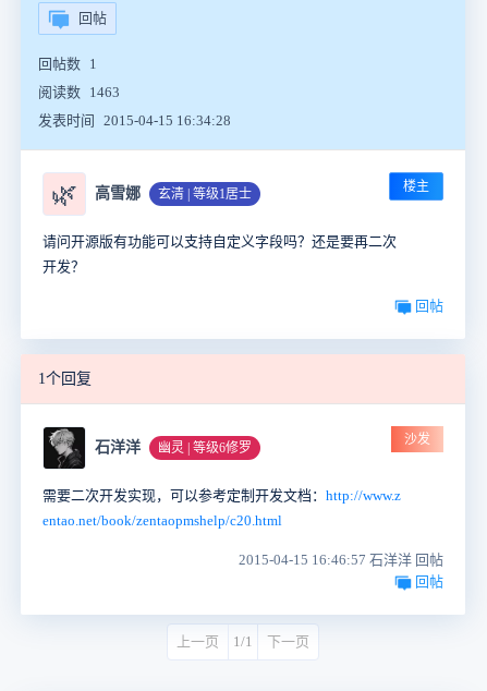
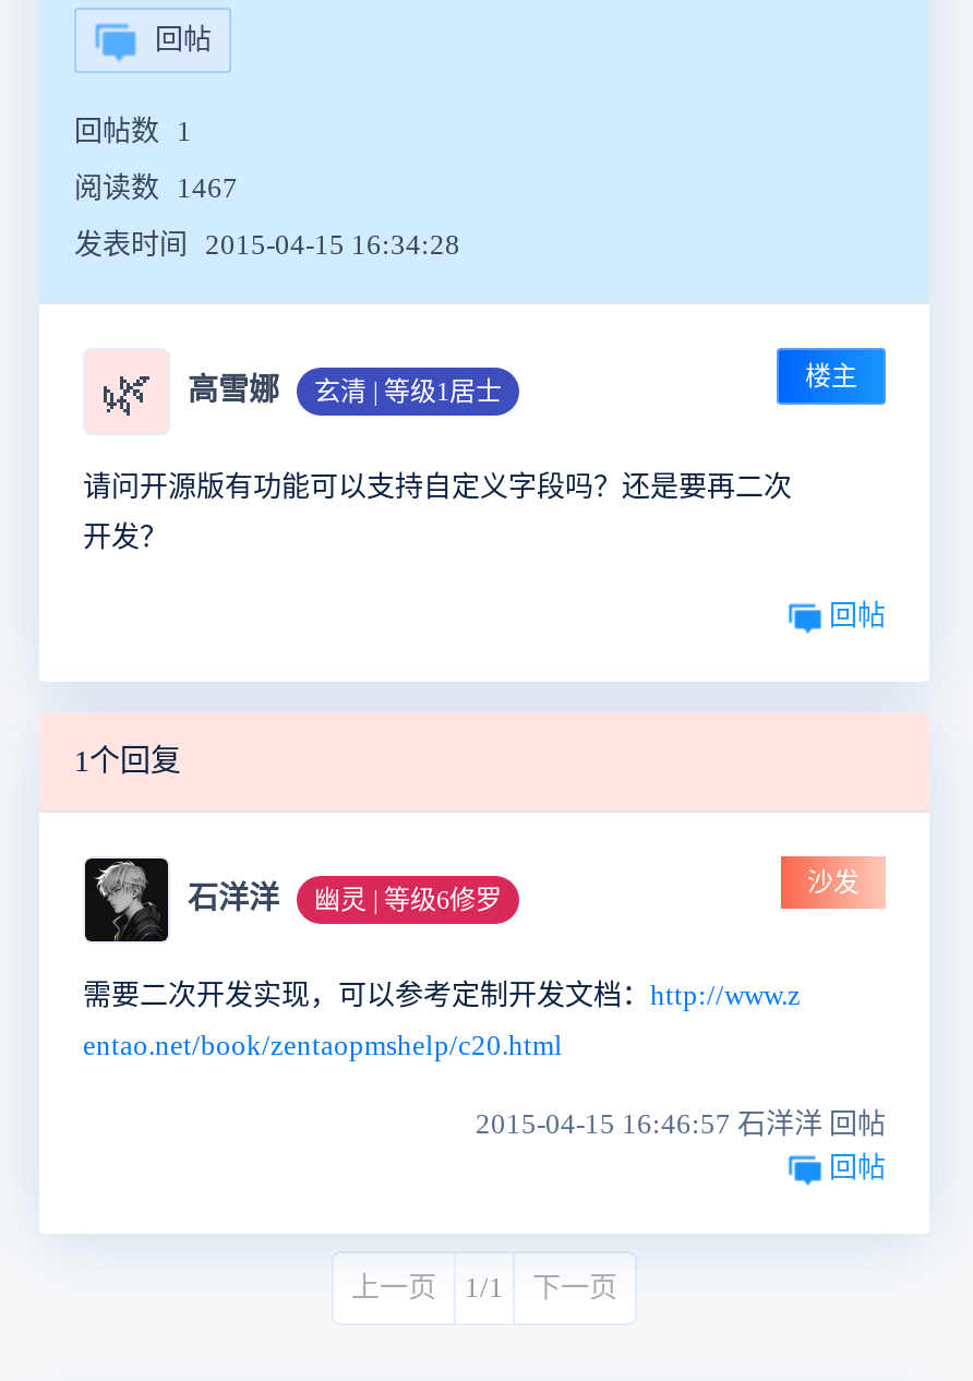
- 阅读数 1463
+ 阅读数 1467
